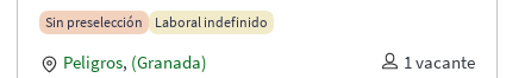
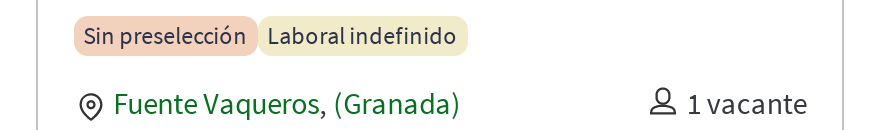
- Peligros, (Granada)
+ Fuente Vaqueros, (Granada)
